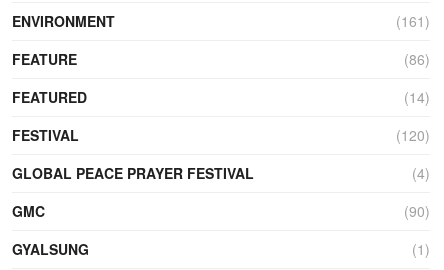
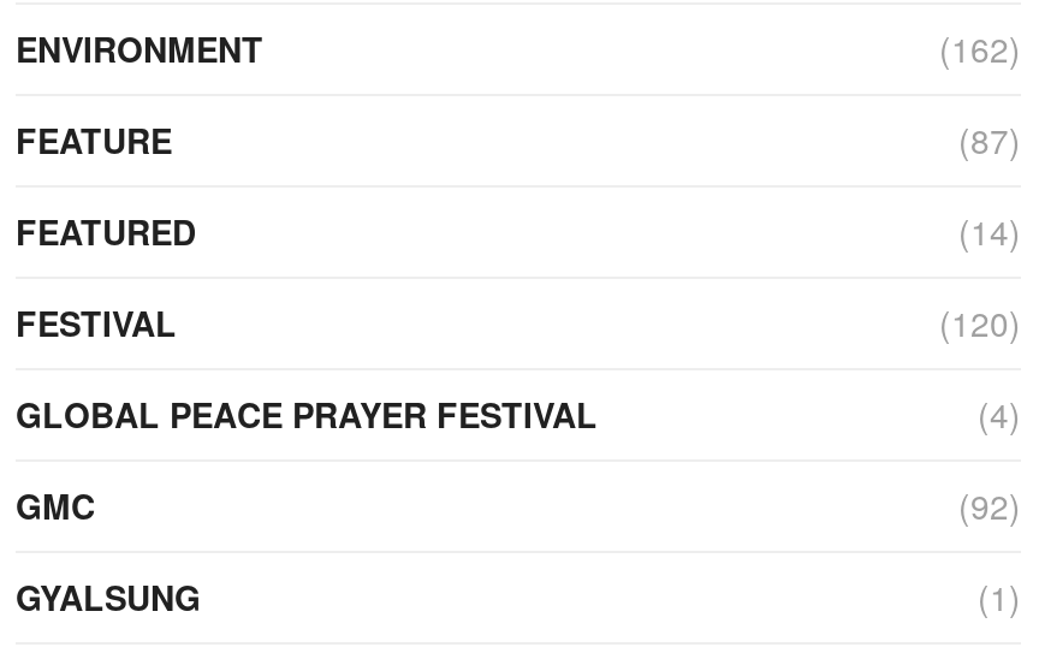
- (161)
+ (162)

- (86)
+ (87)

- (90)
+ (92)
